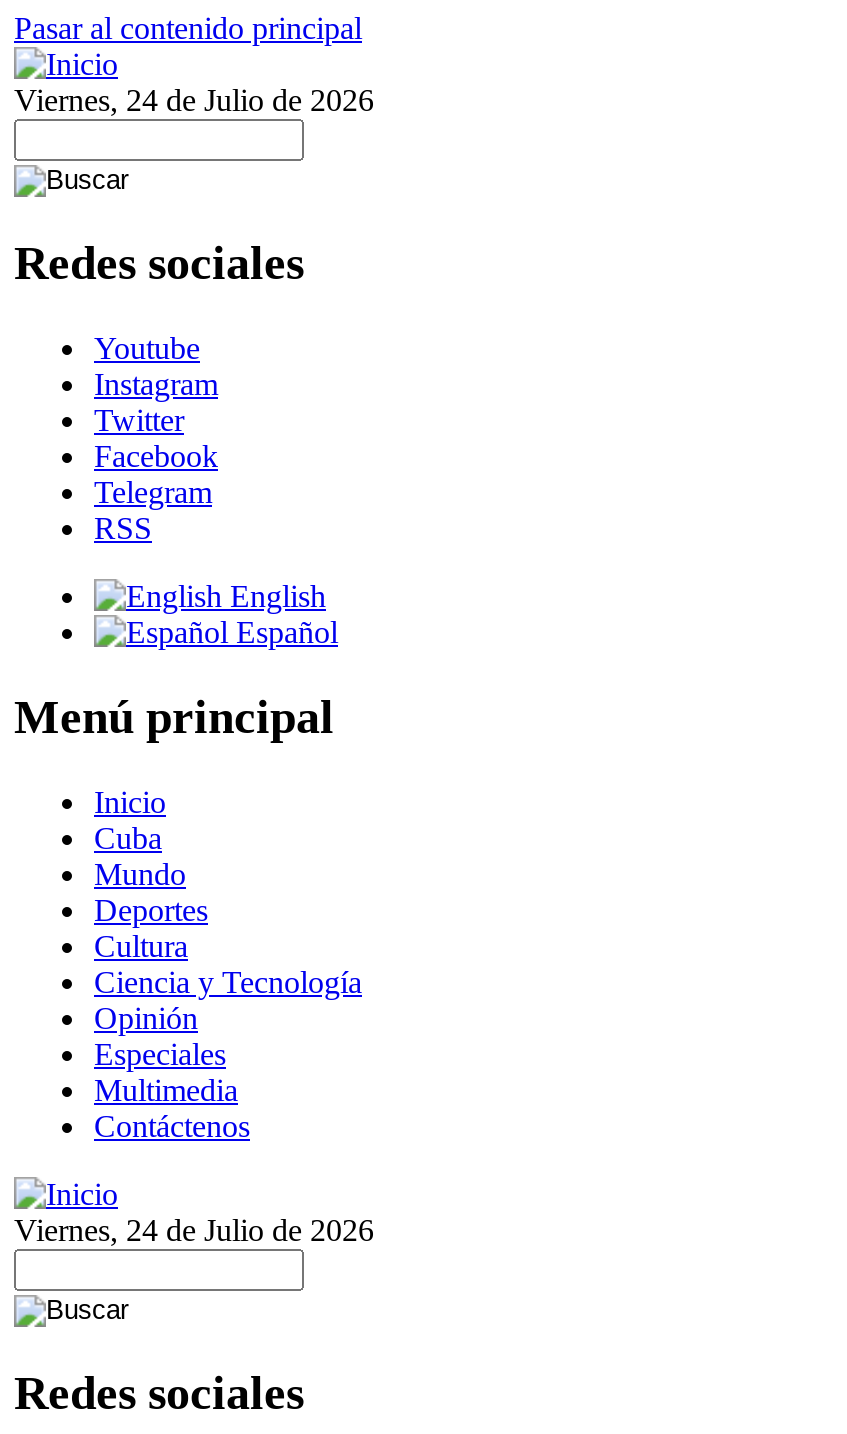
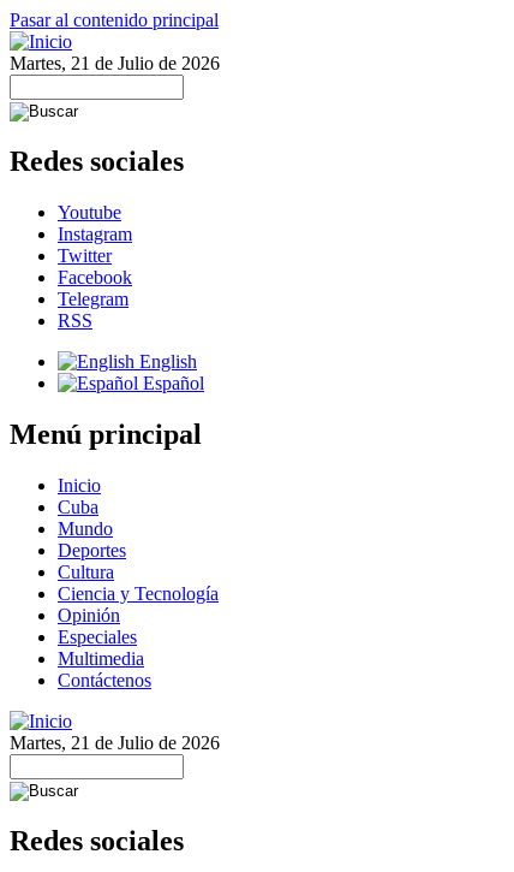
- Viernes, 24 de Julio de 2026
+ Martes, 21 de Julio de 2026

- Viernes, 24 de Julio de 2026
+ Martes, 21 de Julio de 2026
